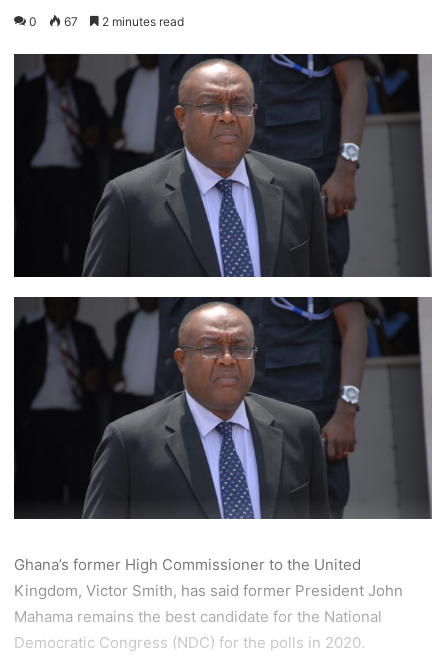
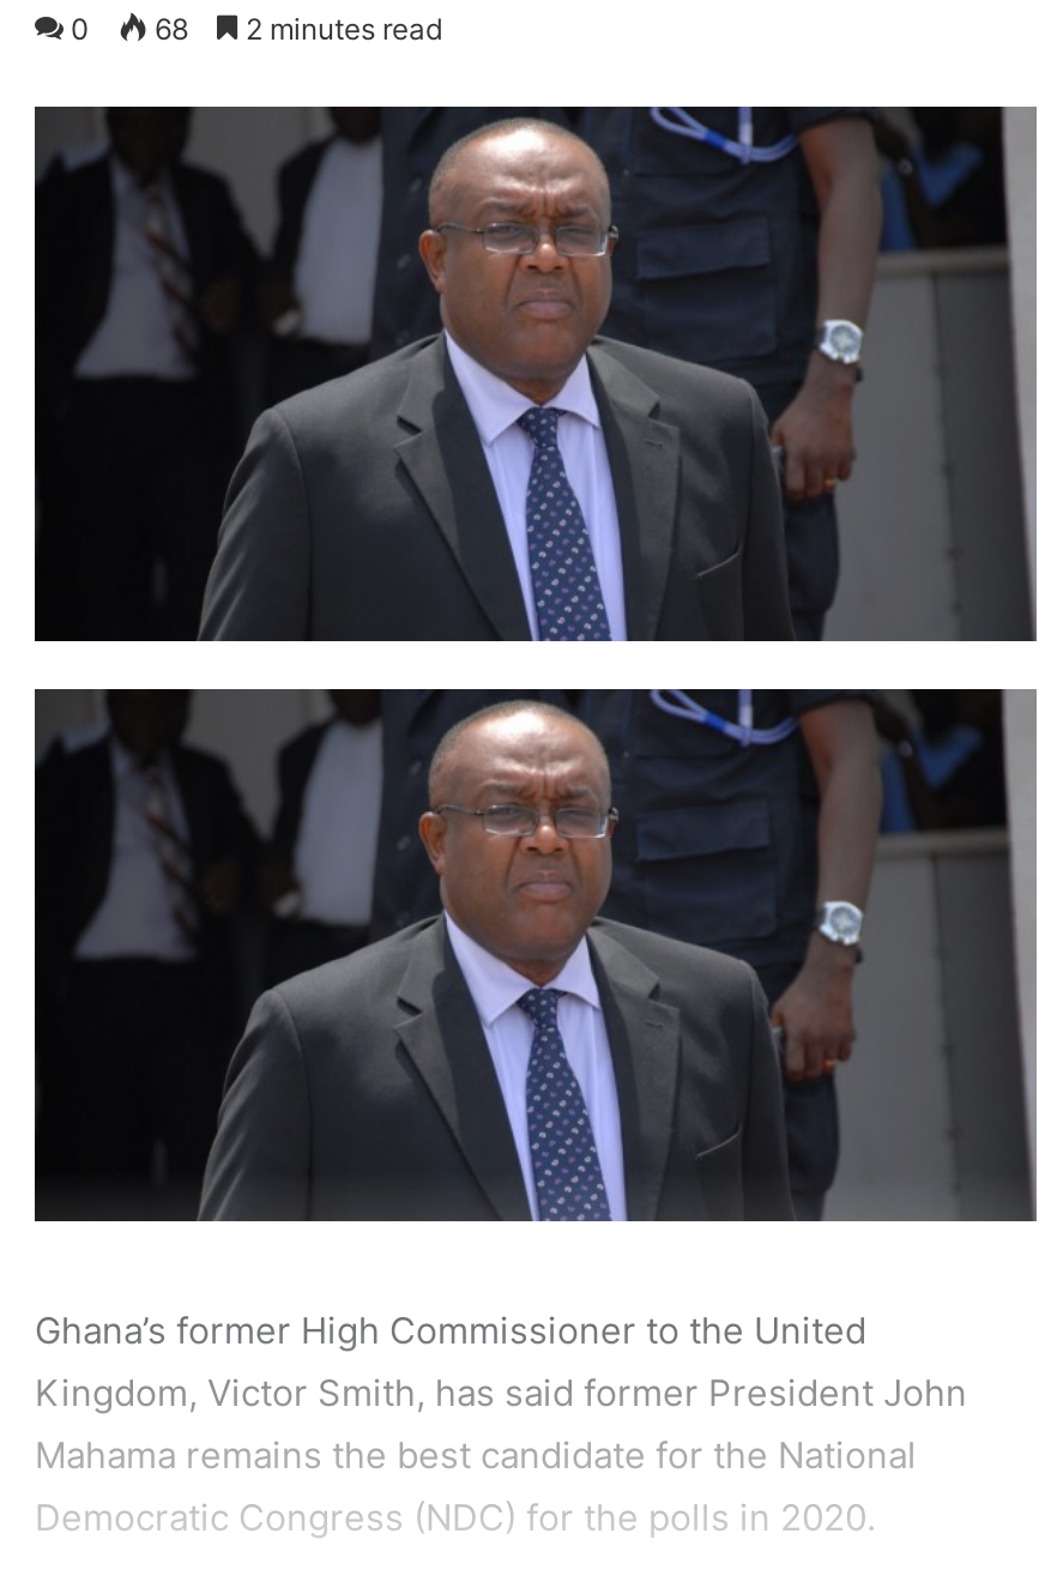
- 0 67 2 minutes read
+ 0 68 2 minutes read
